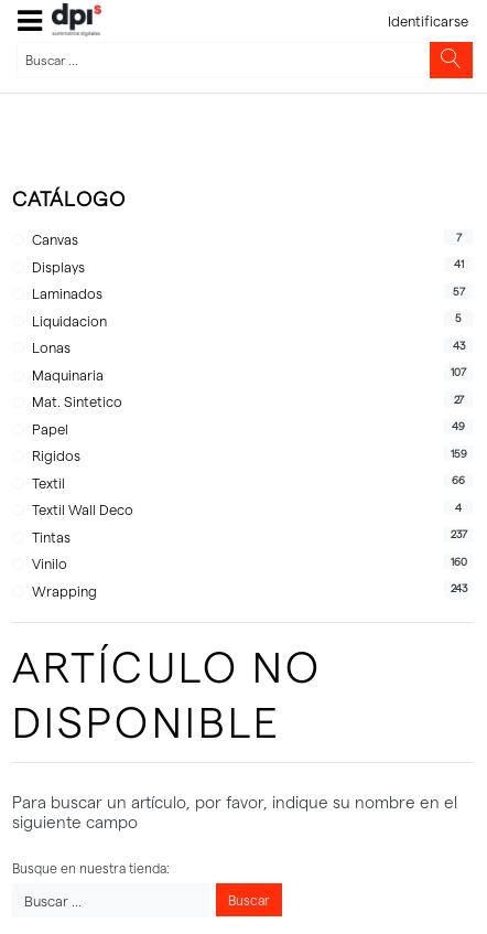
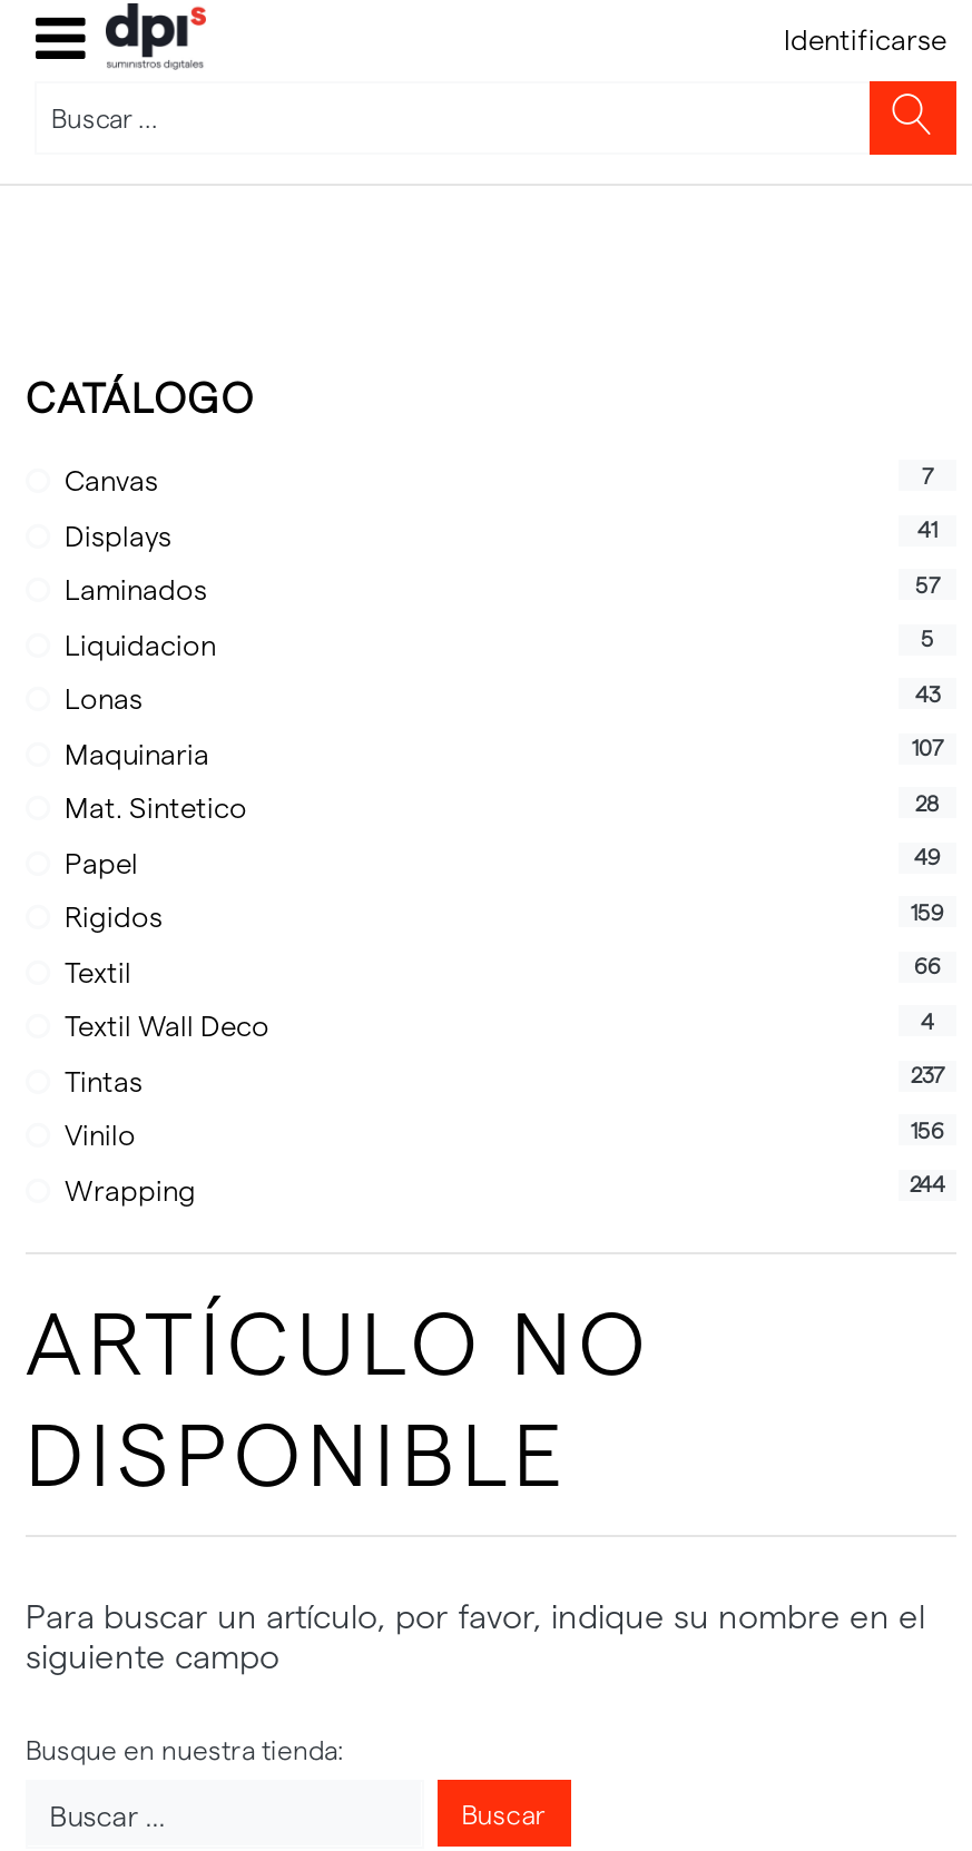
- 27
+ 28

- 160
+ 156

- 243
+ 244
